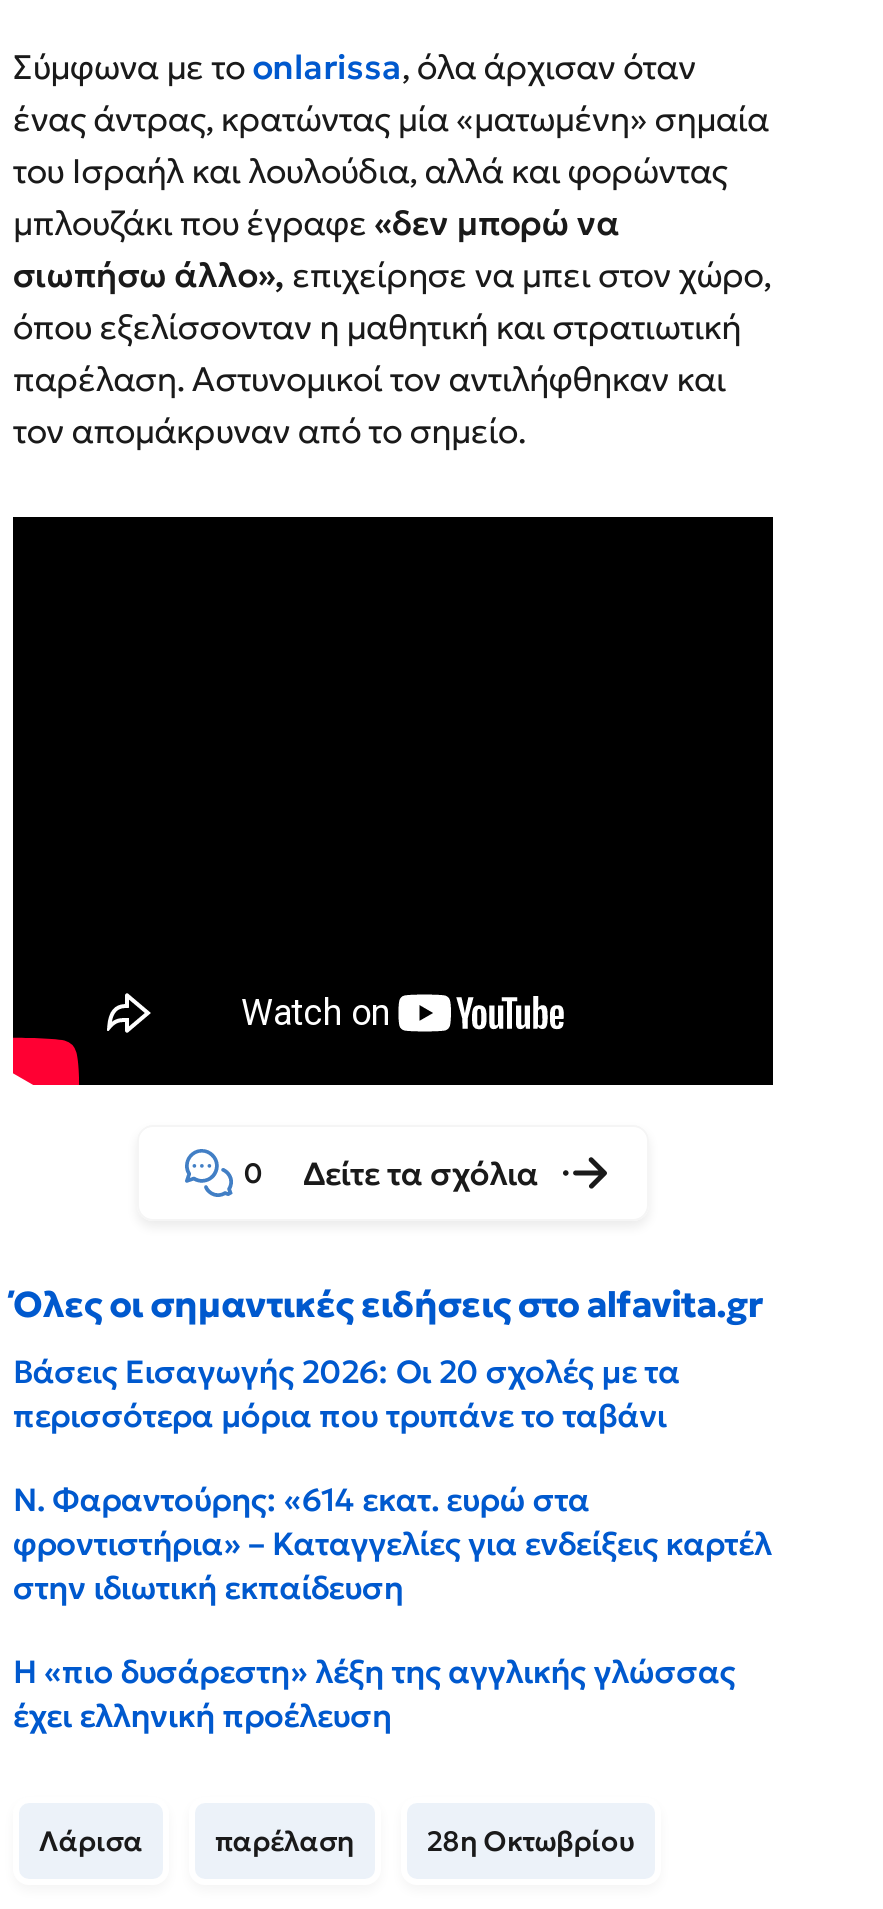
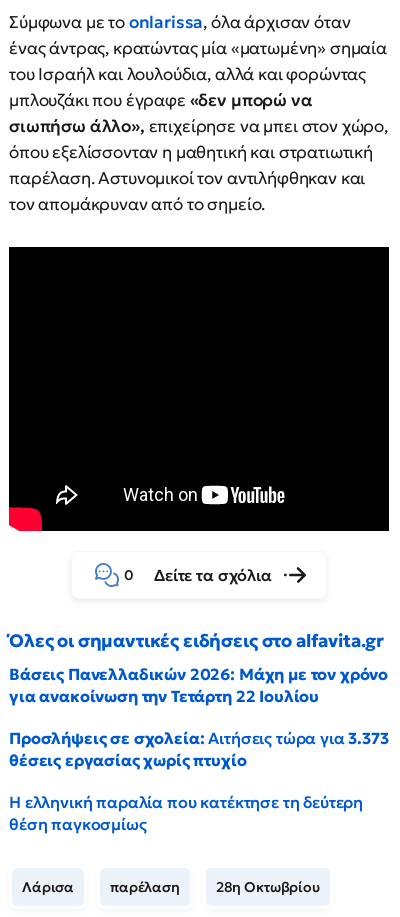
- Βάσεις Εισαγωγής 2026: Οι 20 σχολές με τα
- περισσότερα μόρια που τρυπάνε το ταβάνι
+ Βάσεις Πανελλαδικών 2026: Μάχη με τον χρόνο
+ για ανακοίνωση την Τετάρτη 22 Ιουλίου

- Ν. Φαραντούρης: «614 εκατ. ευρώ στα
- φροντιστήρια» – Καταγγελίες για ενδείξεις καρτέλ
- στην ιδιωτική εκπαίδευση
+ Προσλήψεις σε σχολεία: Αιτήσεις τώρα για 3.373
+ θέσεις εργασίας χωρίς πτυχίο

- Η «πιο δυσάρεστη» λέξη της αγγλικής γλώσσας
- έχει ελληνική προέλευση
+ Η ελληνική παραλία που κατέκτησε τη δεύτερη
+ θέση παγκοσμίως
